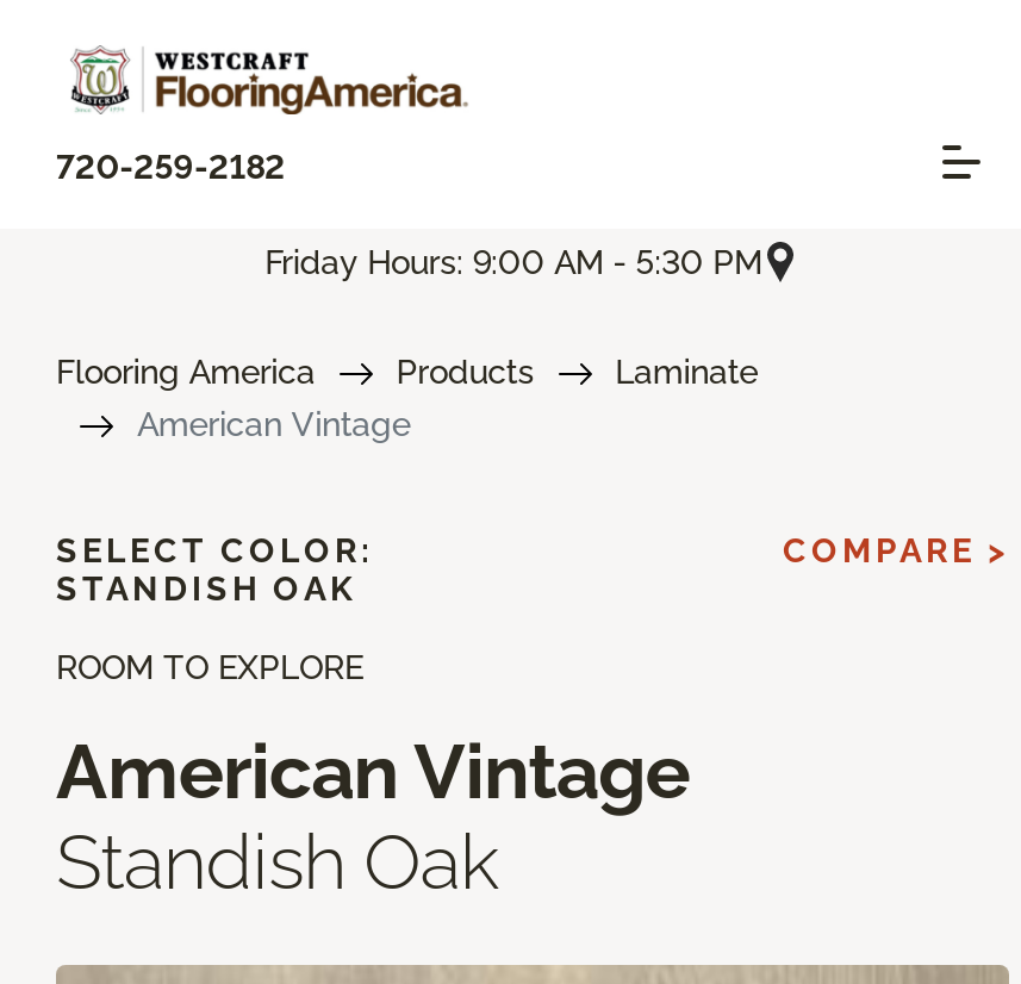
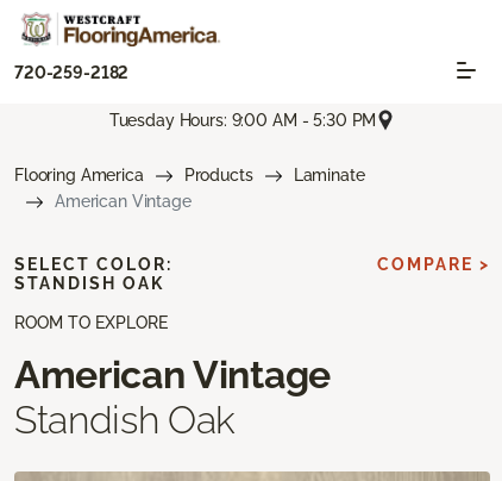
- Friday Hours: 9:00 AM - 5:30 PM
+ Tuesday Hours: 9:00 AM - 5:30 PM
